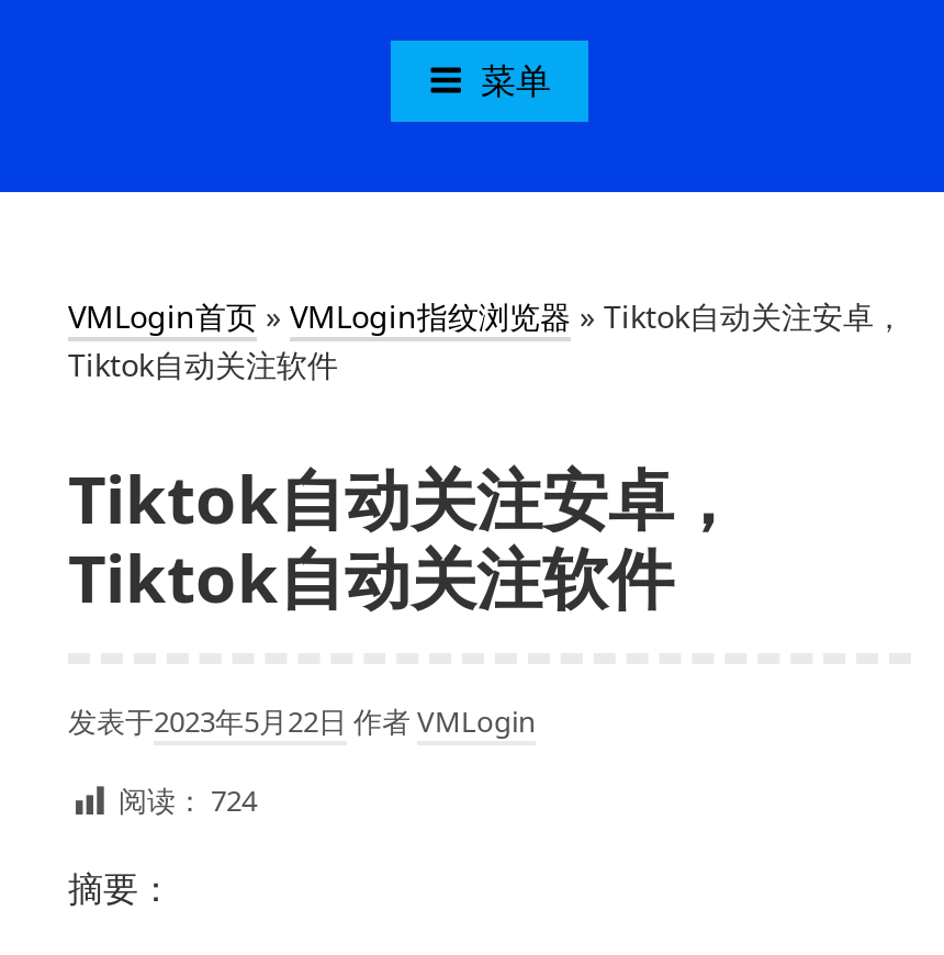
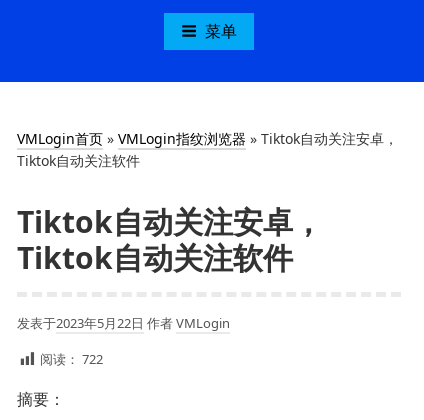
- 阅读： 724
+ 阅读： 722
